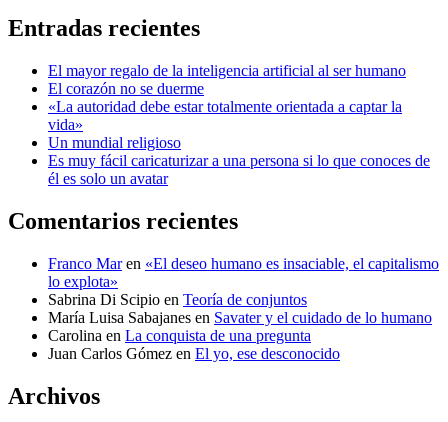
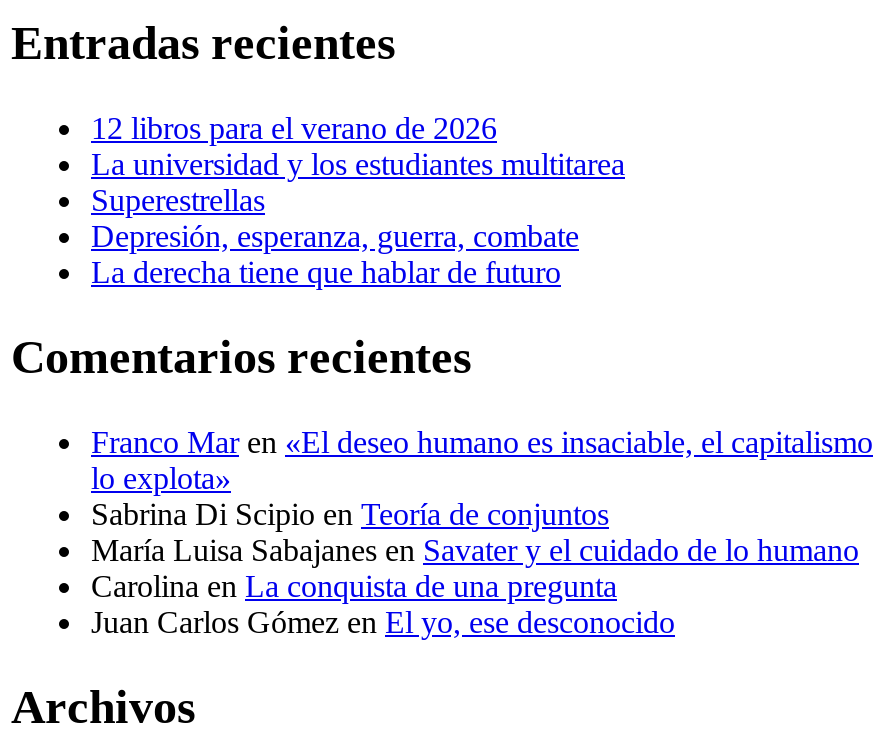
- El mayor regalo de la inteligencia artificial al ser humano
- El corazón no se duerme
- «La autoridad debe estar totalmente orientada a captar la
- vida»
- Un mundial religioso
- Es muy fácil caricaturizar a una persona si lo que conoces de
- él es solo un avatar
+ 12 libros para el verano de 2026
+ La universidad y los estudiantes multitarea
+ Superestrellas
+ Depresión, esperanza, guerra, combate
+ La derecha tiene que hablar de futuro
